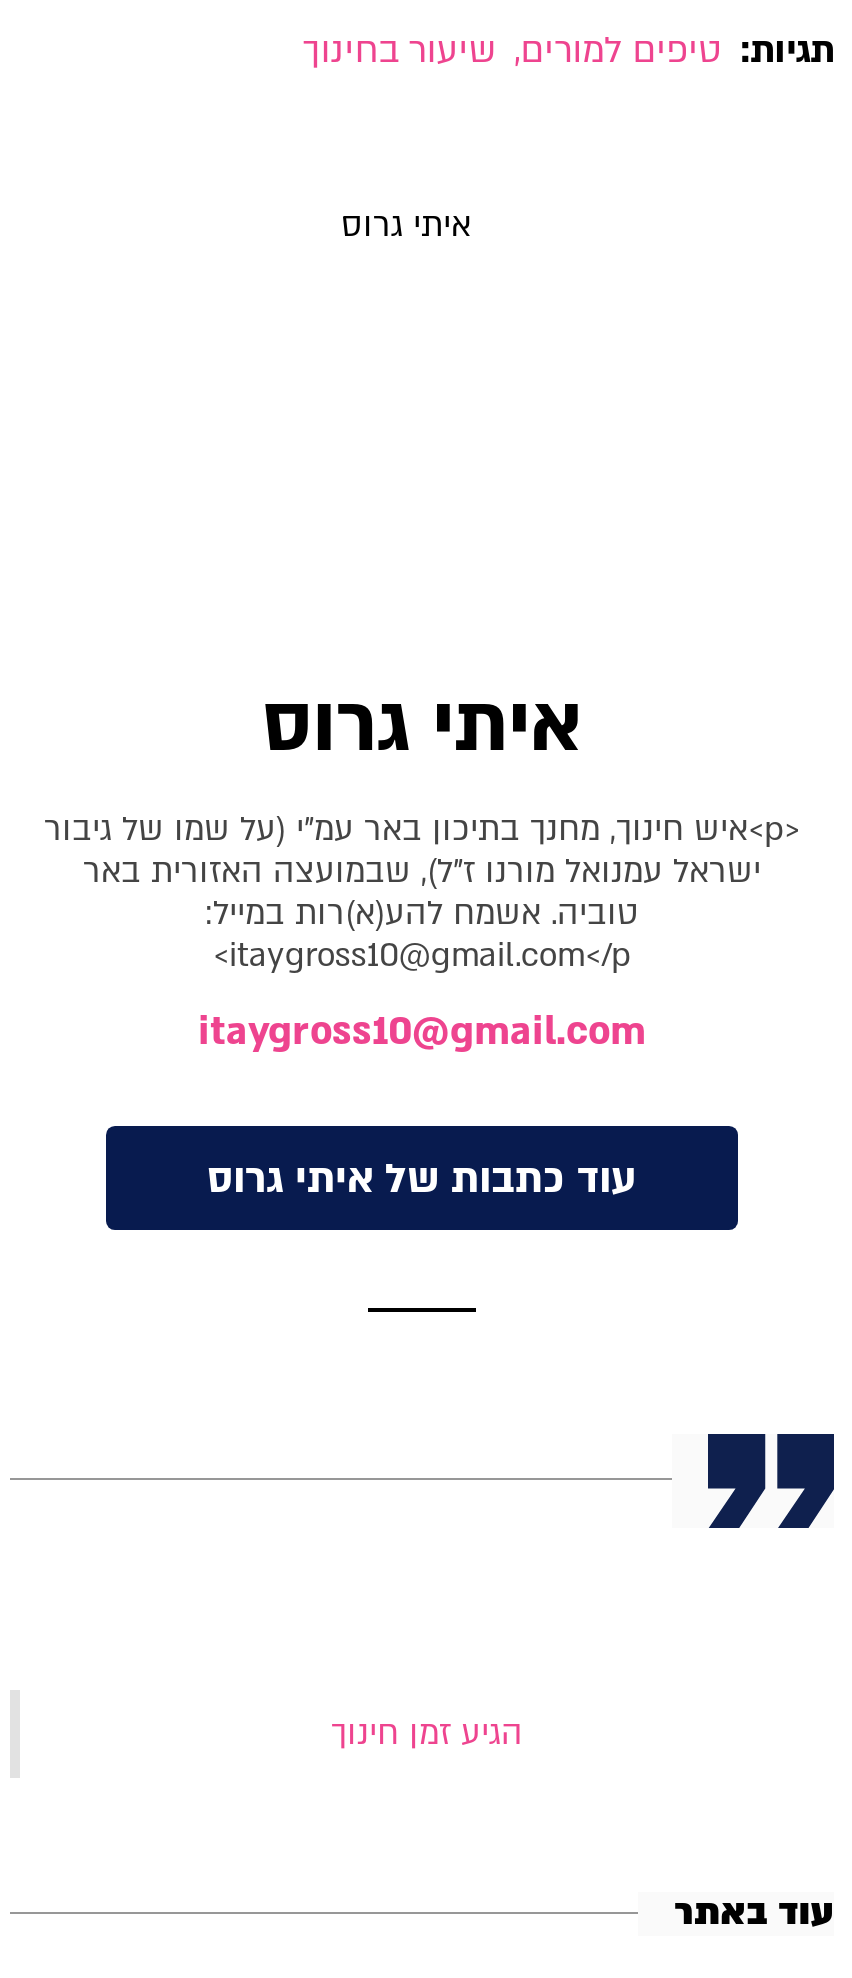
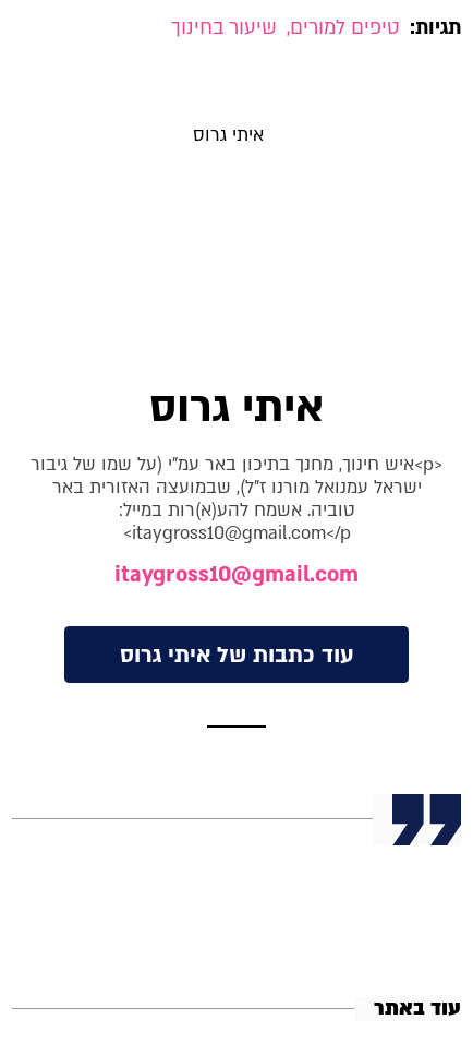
- הגיע זמן חינוך
